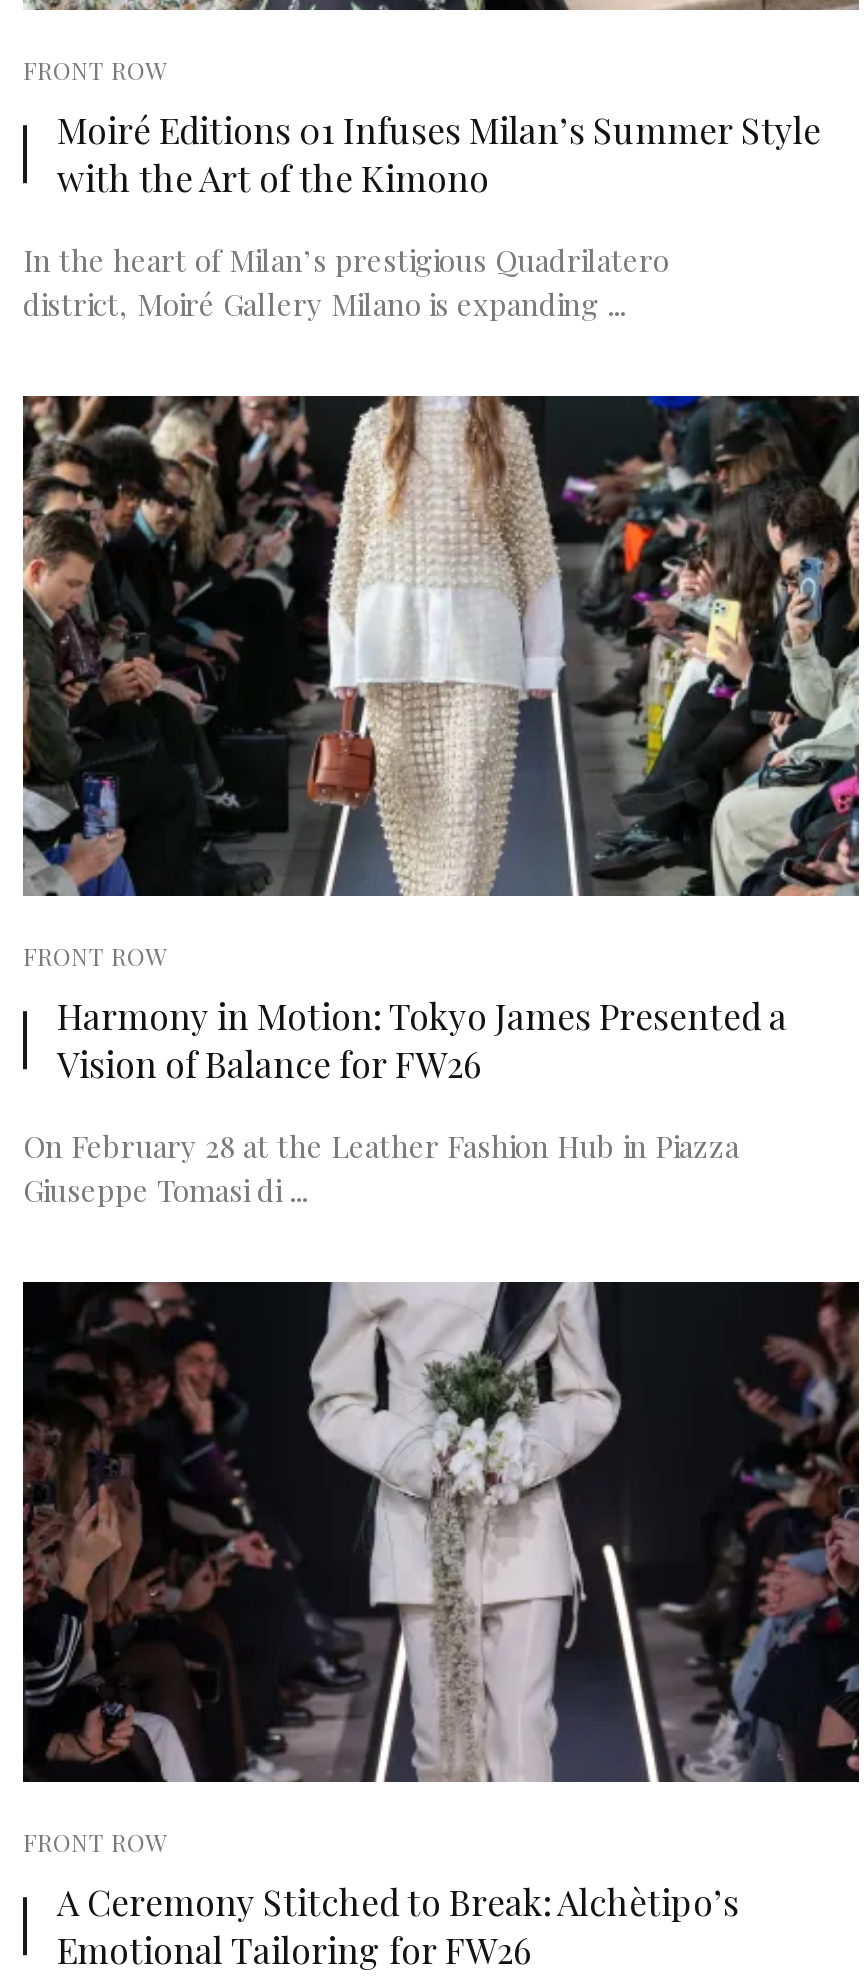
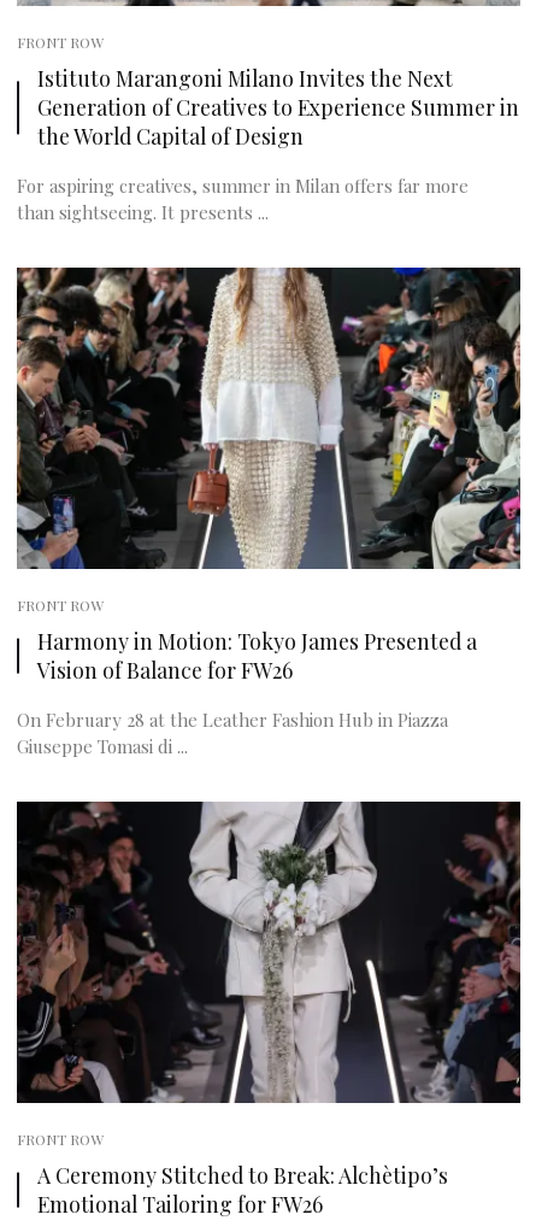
- Moiré Editions 01 Infuses Milan’s Summer Style
- with the Art of the Kimono
+ Istituto Marangoni Milano Invites the Next
+ Generation of Creatives to Experience Summer in
+ the World Capital of Design

- In the heart of Milan’s prestigious Quadrilatero
- district, Moiré Gallery Milano is expanding ...
+ For aspiring creatives, summer in Milan offers far more
+ than sightseeing. It presents ...
